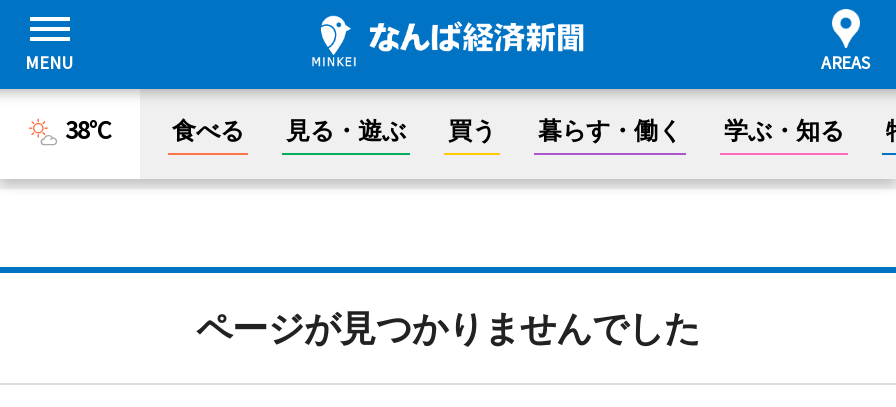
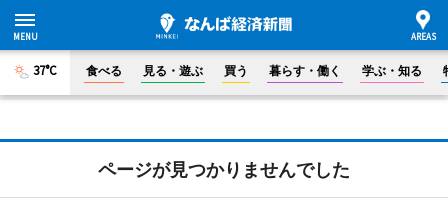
- 38°C
+ 37°C
